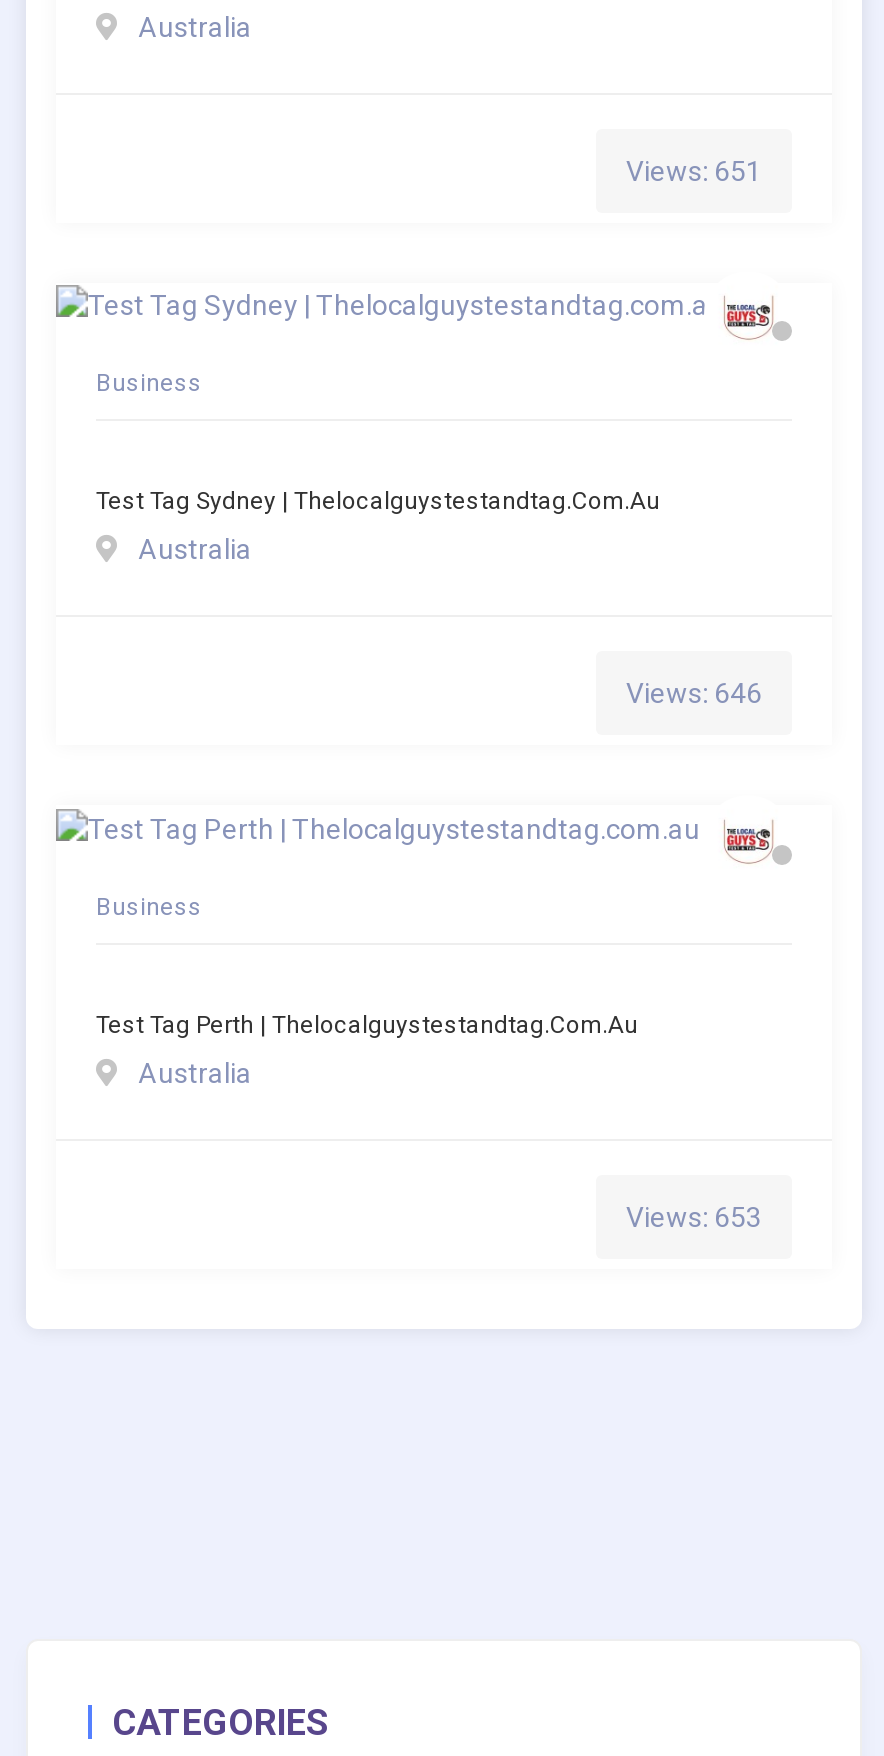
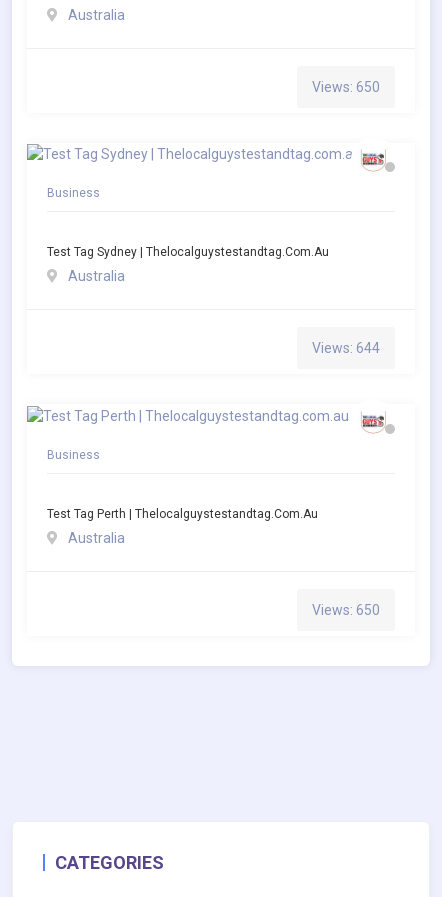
- Views: 651
+ Views: 650

- Views: 646
+ Views: 644

- Views: 653
+ Views: 650
